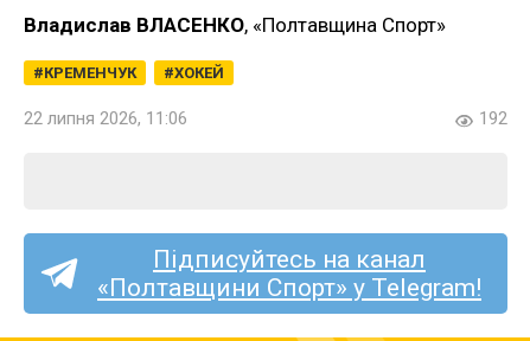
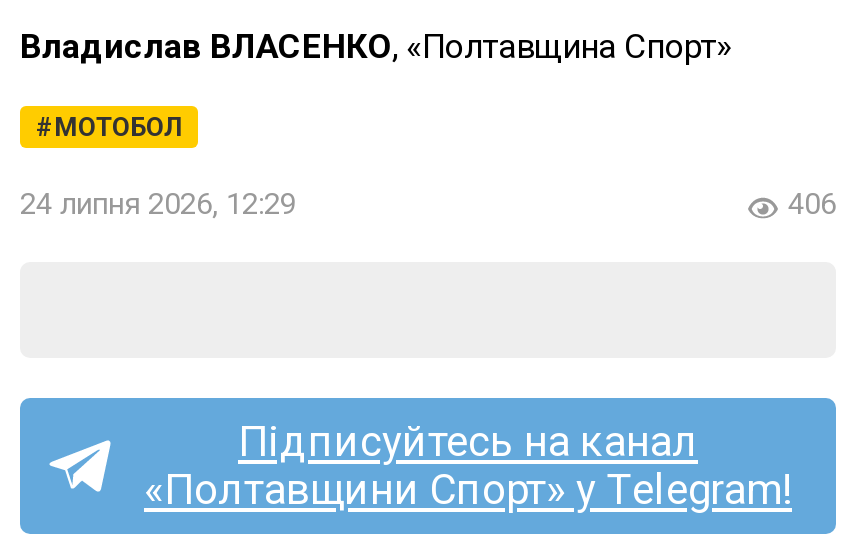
- КРЕМЕНЧУК
- ХОКЕЙ
+ МОТОБОЛ

- 22 липня 2026, 11:06
- 192
+ 24 липня 2026, 12:29
+ 406
